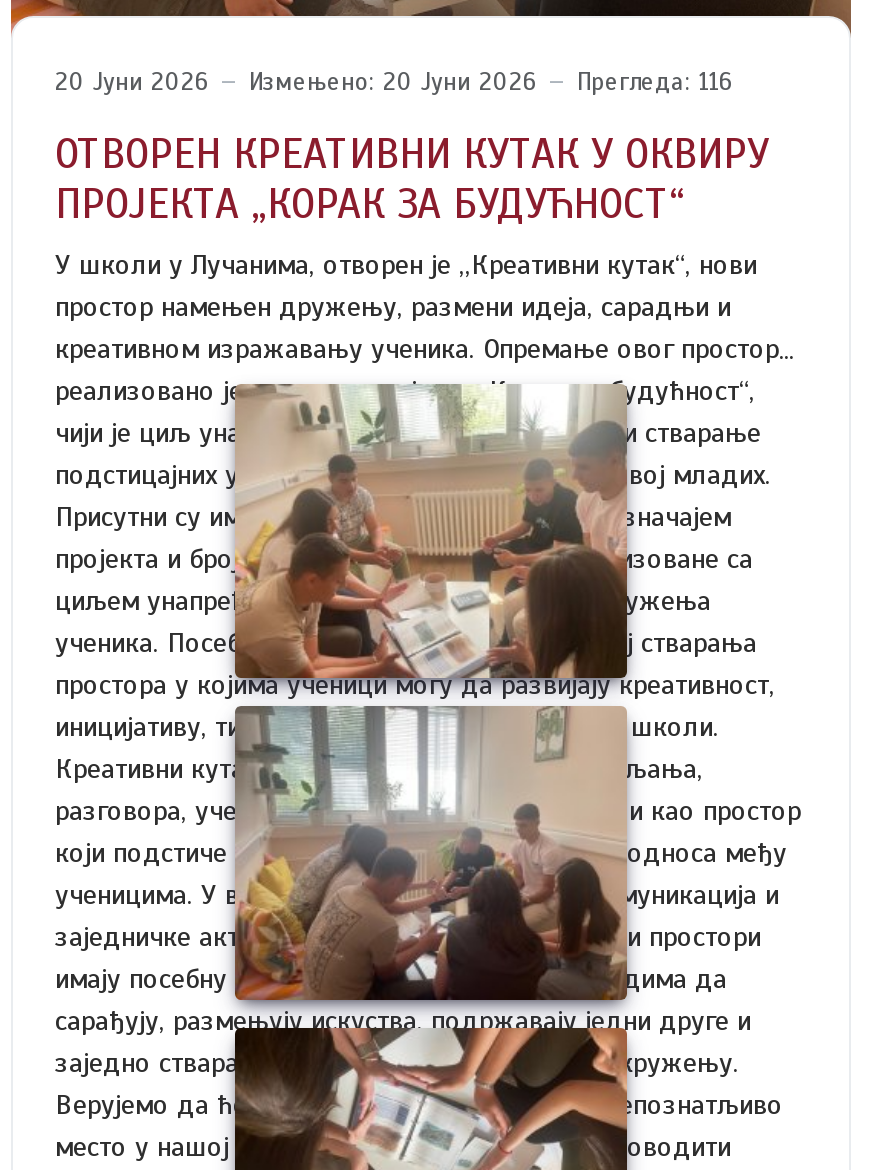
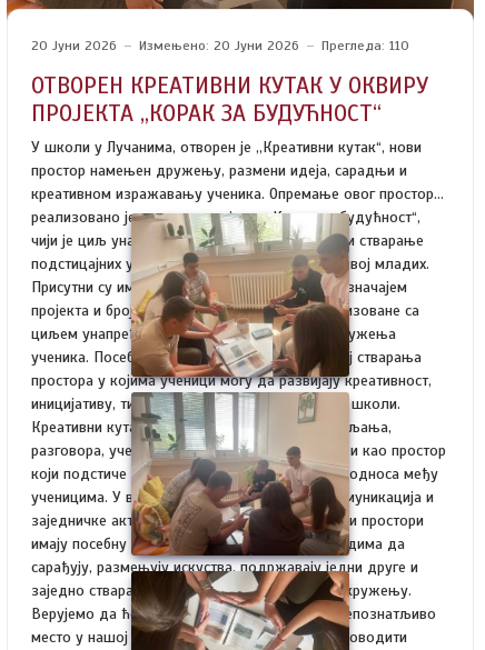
- 20 Јуни 2026 Измењено: 20 Јуни 2026 Прегледа: 116
+ 20 Јуни 2026 Измењено: 20 Јуни 2026 Прегледа: 110
